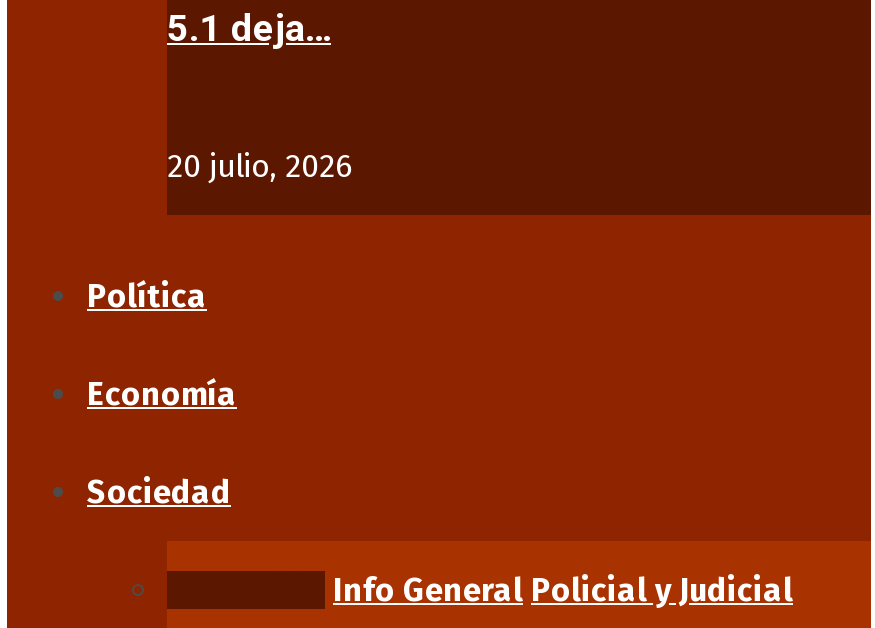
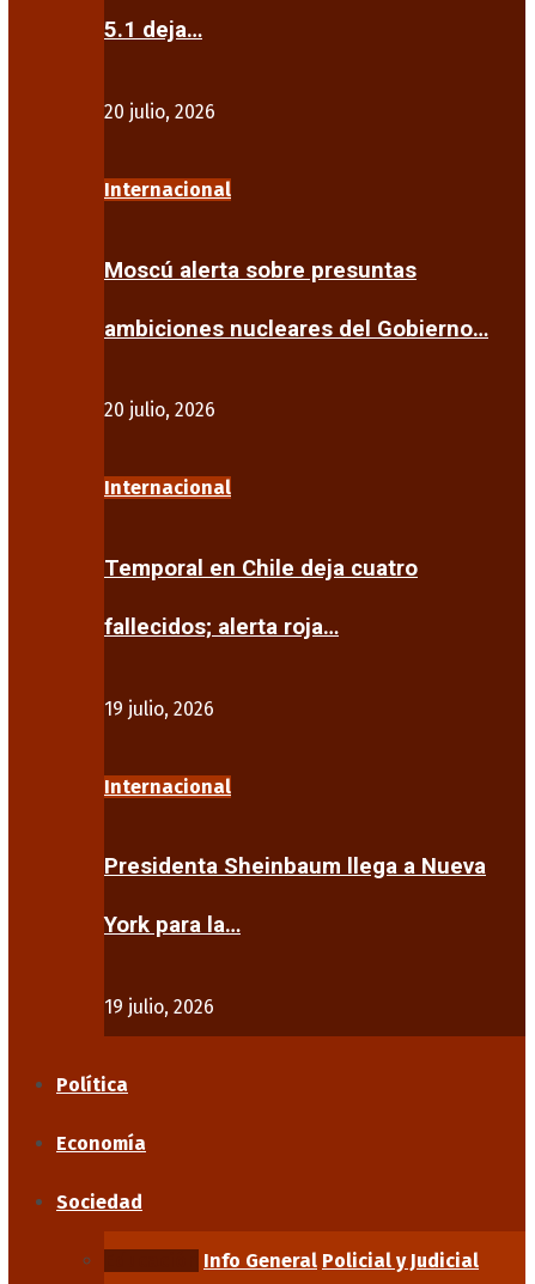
+ Internacional
+ Moscú alerta sobre presuntas
+ ambiciones nucleares del Gobierno…
+ 20 julio, 2026
+ Internacional
+ Temporal en Chile deja cuatro
+ fallecidos; alerta roja…
+ 19 julio, 2026
+ Internacional
+ Presidenta Sheinbaum llega a Nueva
+ York para la…
+ 19 julio, 2026
